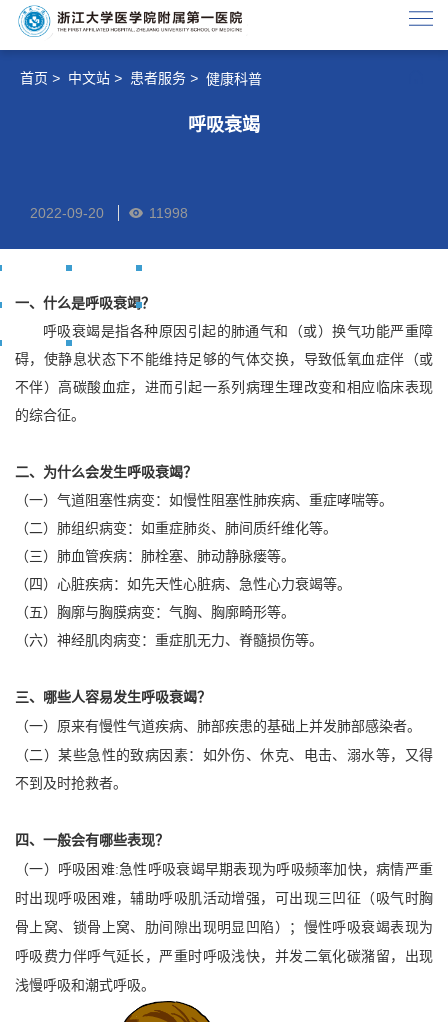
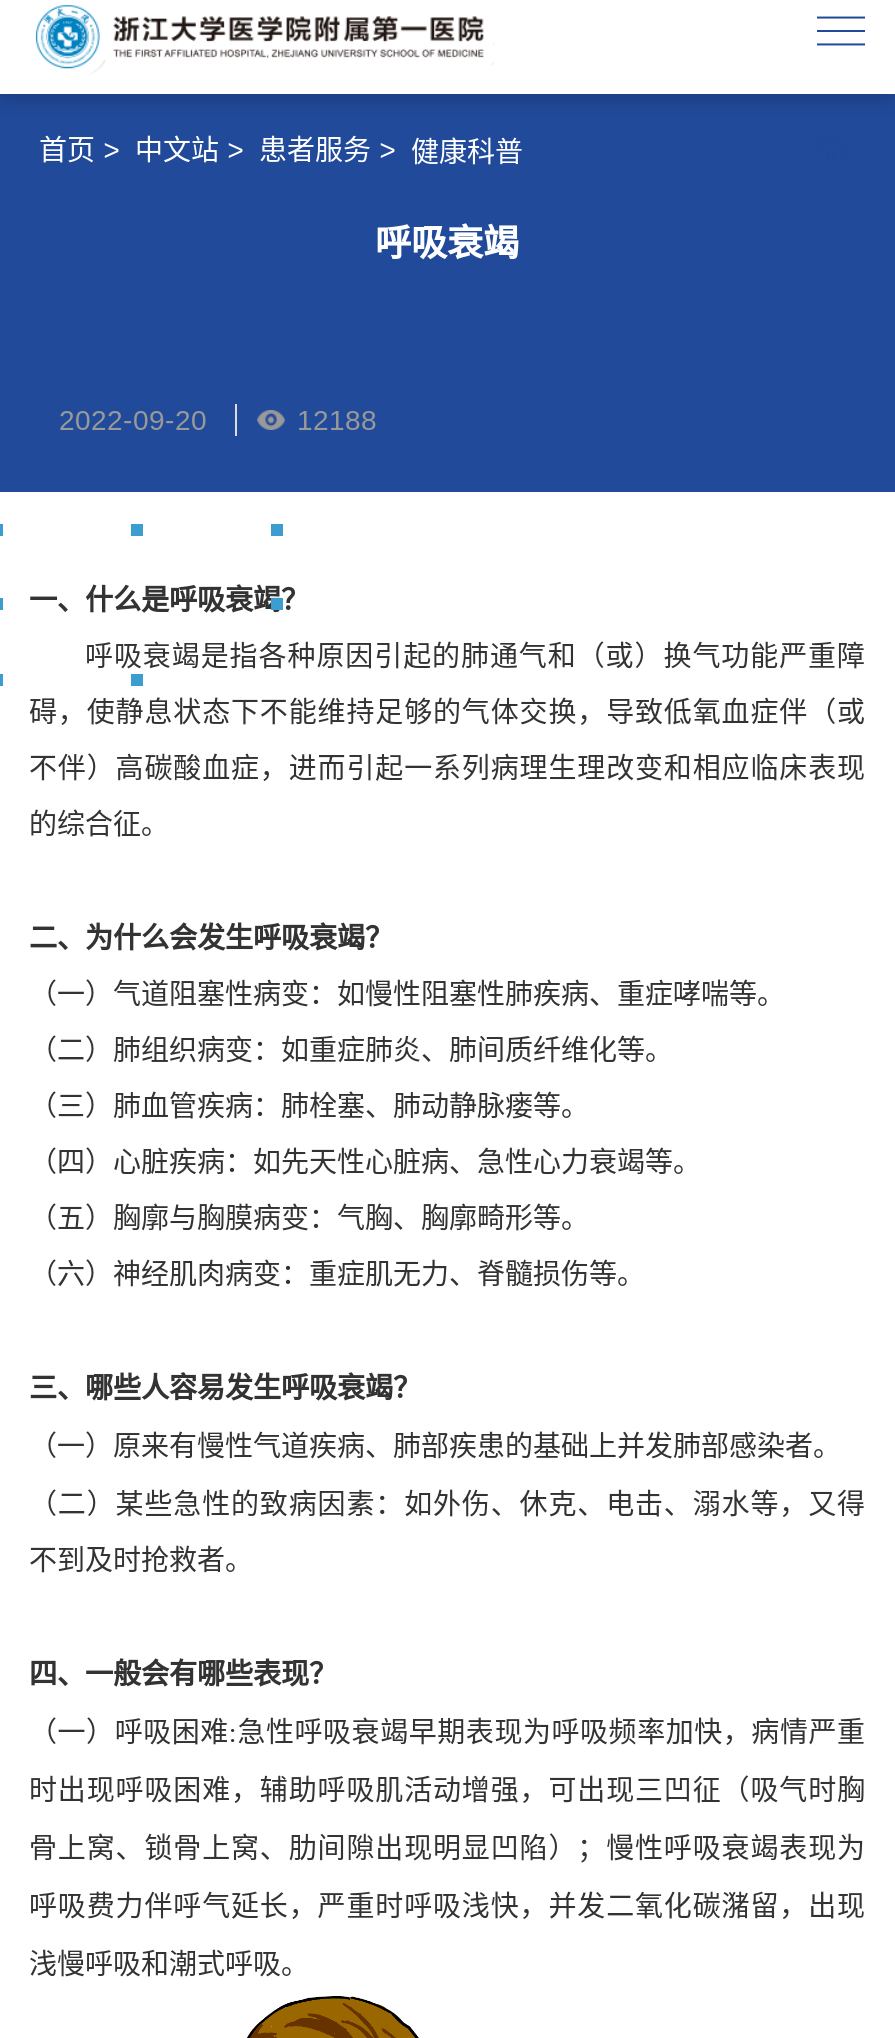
- 11998
+ 12188
